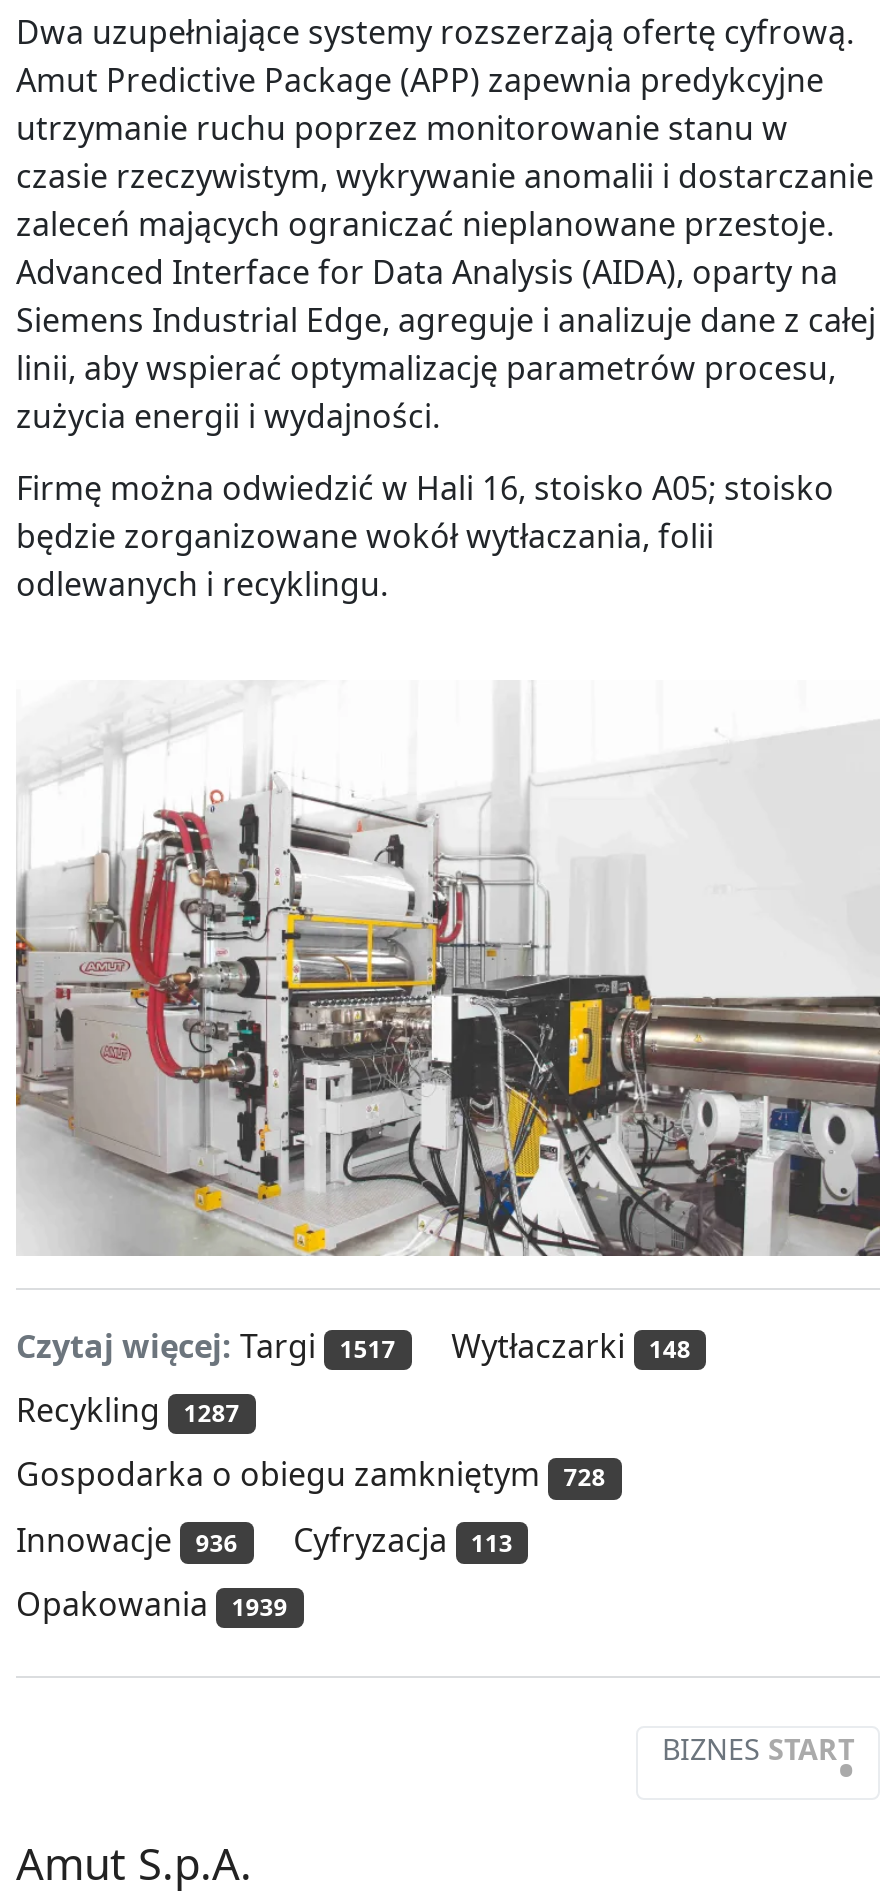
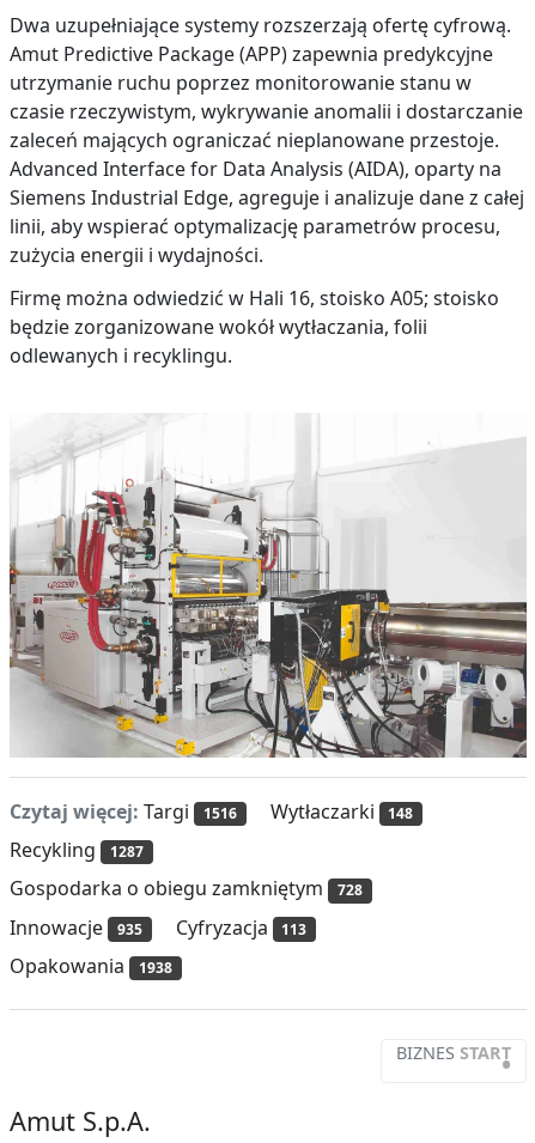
- Czytaj więcej: Targi 1517 Wytłaczarki 148
+ Czytaj więcej: Targi 1516 Wytłaczarki 148

- Innowacje 936 Cyfryzacja 113
+ Innowacje 935 Cyfryzacja 113

- Opakowania 1939
+ Opakowania 1938
